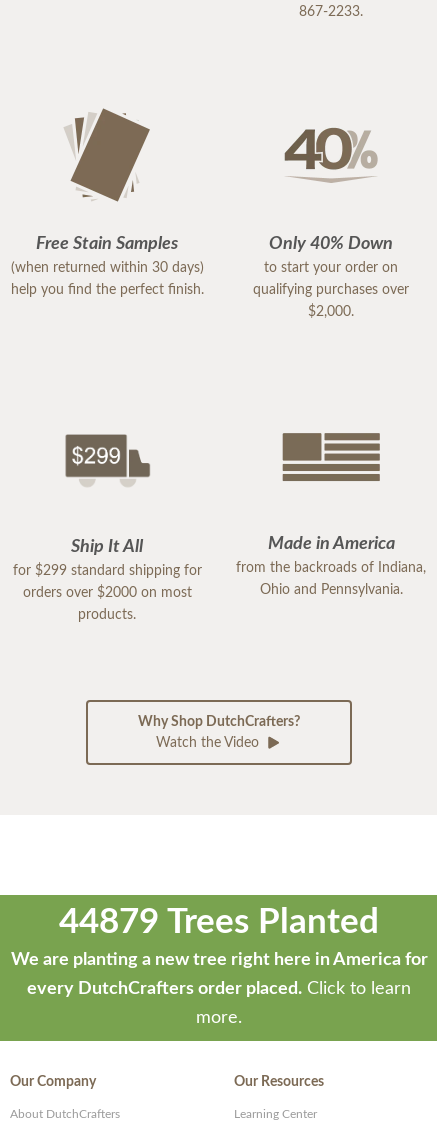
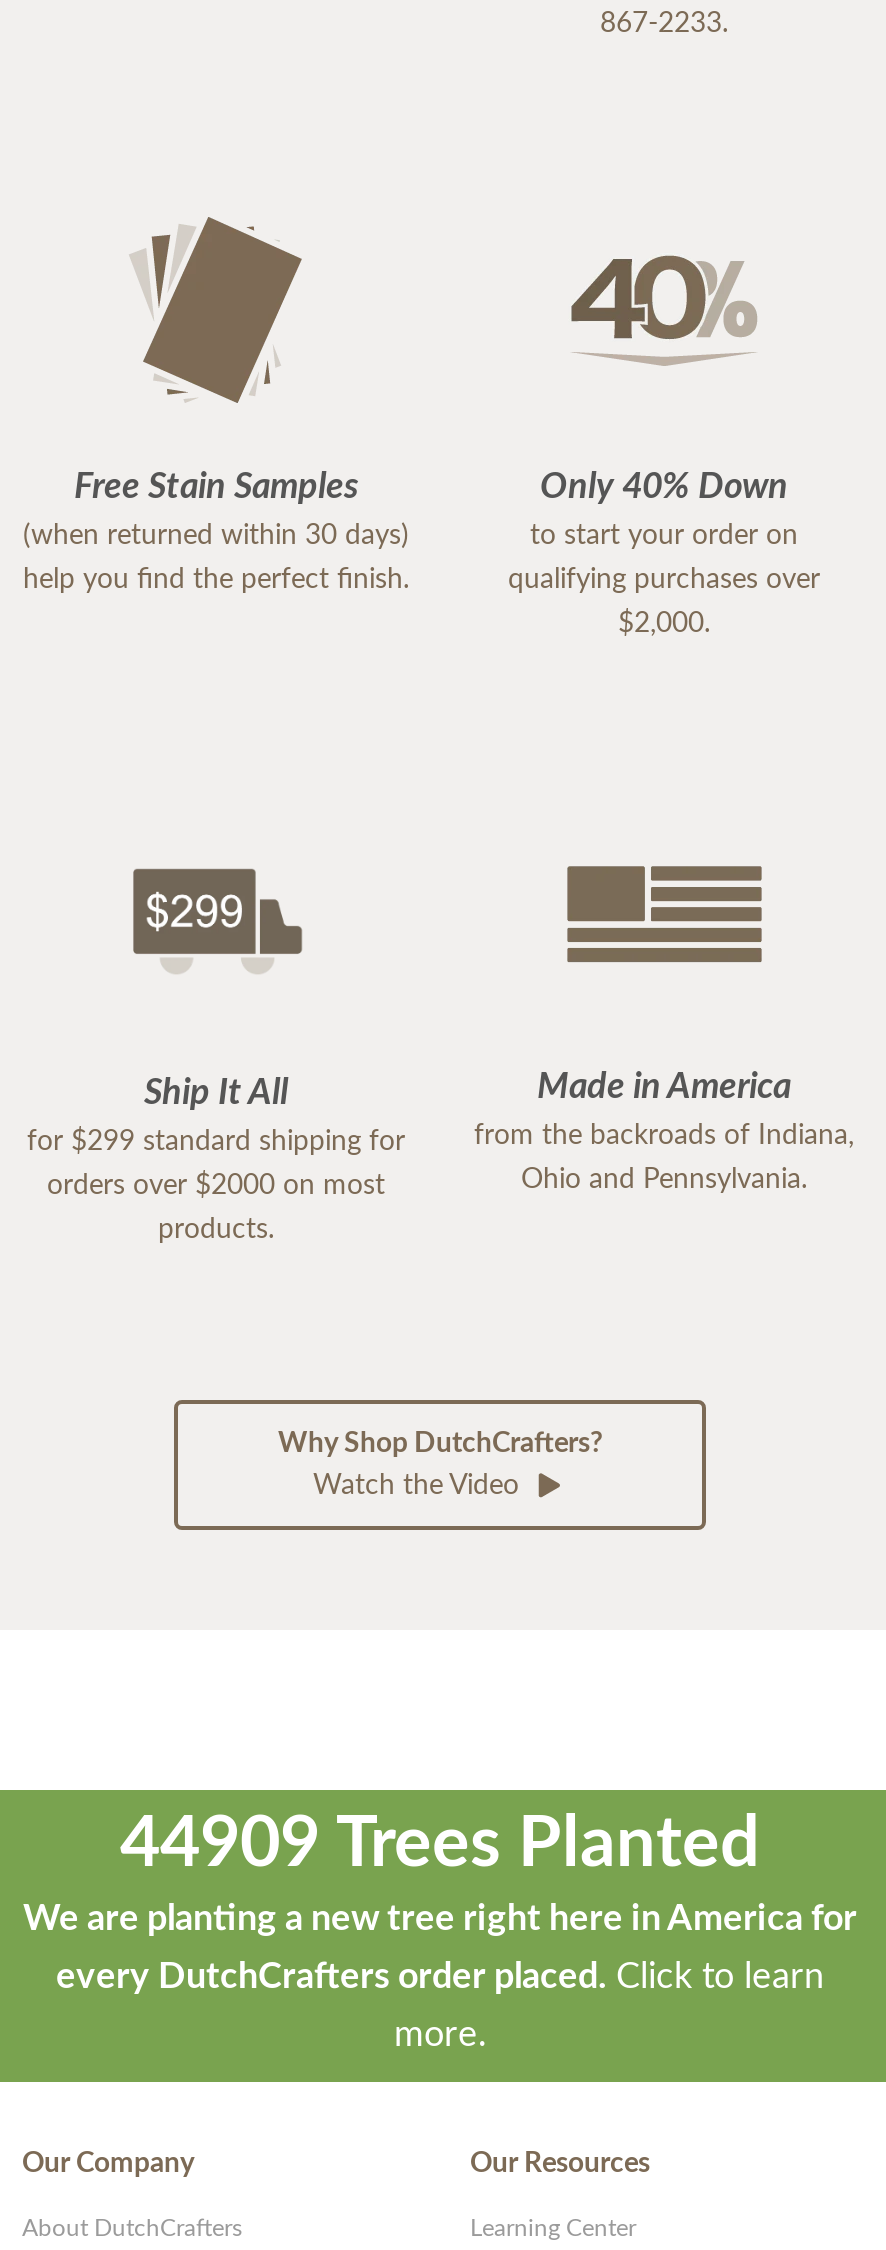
- 44879 Trees Planted
+ 44909 Trees Planted
